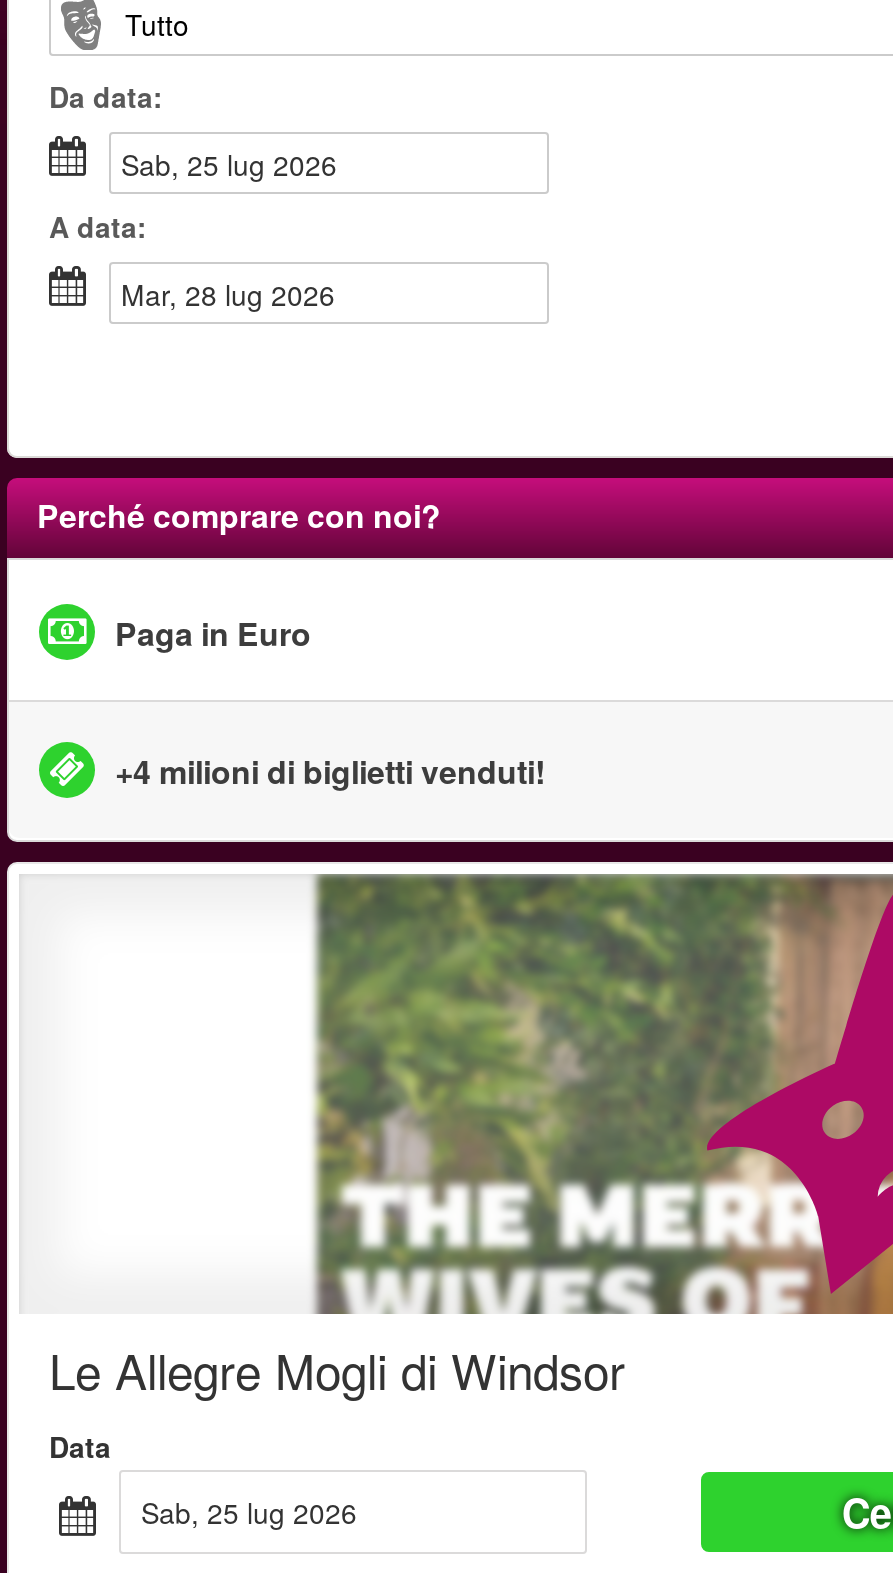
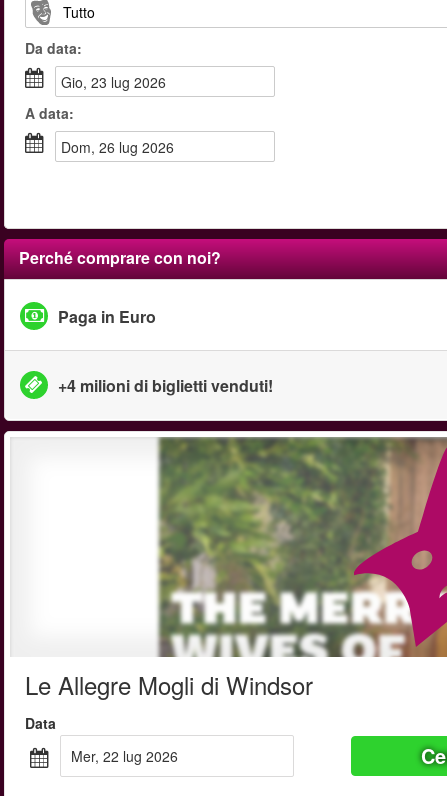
- sab, 25 lug 2026
+ gio, 23 lug 2026

- mar, 28 lug 2026
+ dom, 26 lug 2026

- sab, 25 lug 2026
+ mer, 22 lug 2026
